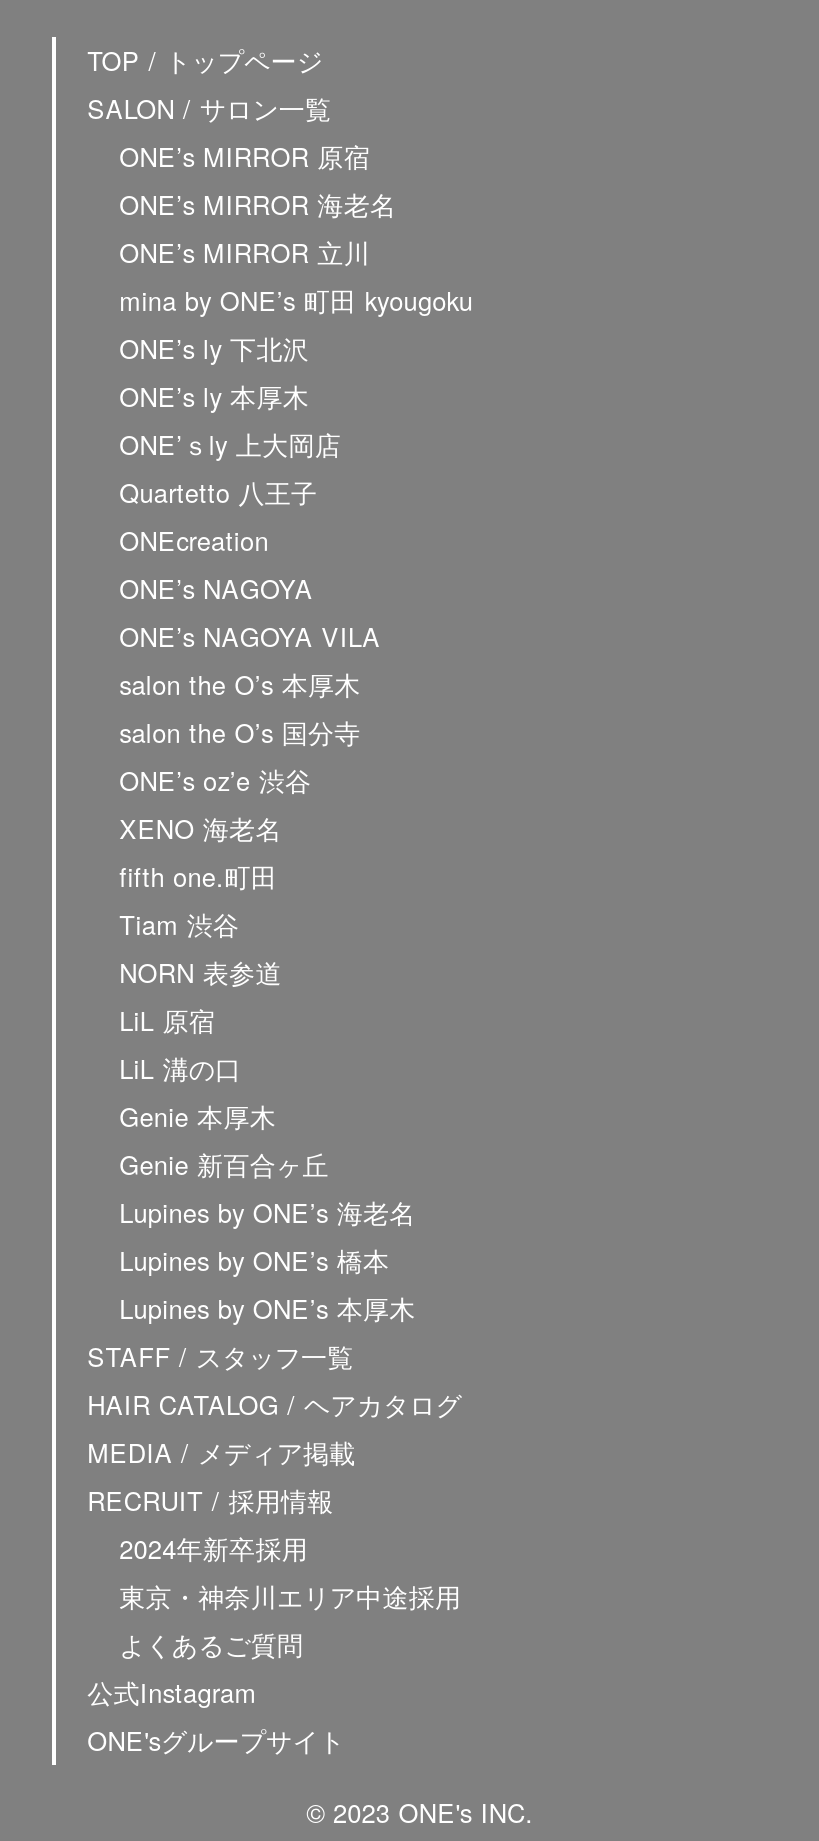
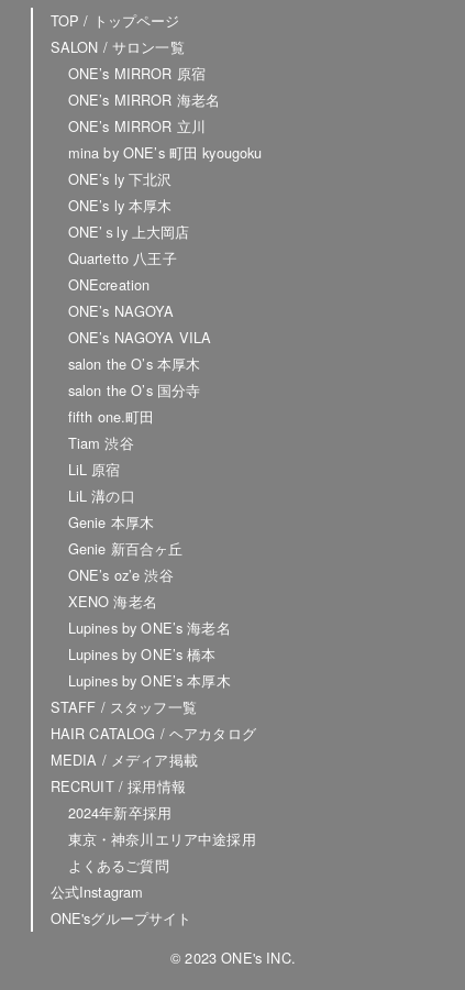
moved down: ONE’s oz’e 渋谷 | XENO 海老名

moved up: fifth one.町田 | Tiam 渋谷

- NORN 表参道

moved up: LiL 原宿 | LiL 溝の口 | Genie 本厚木 | Genie 新百合ヶ丘
